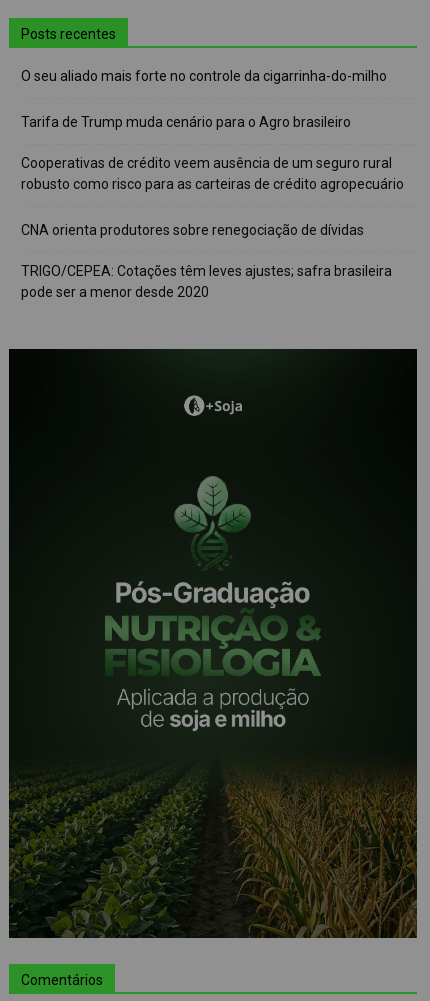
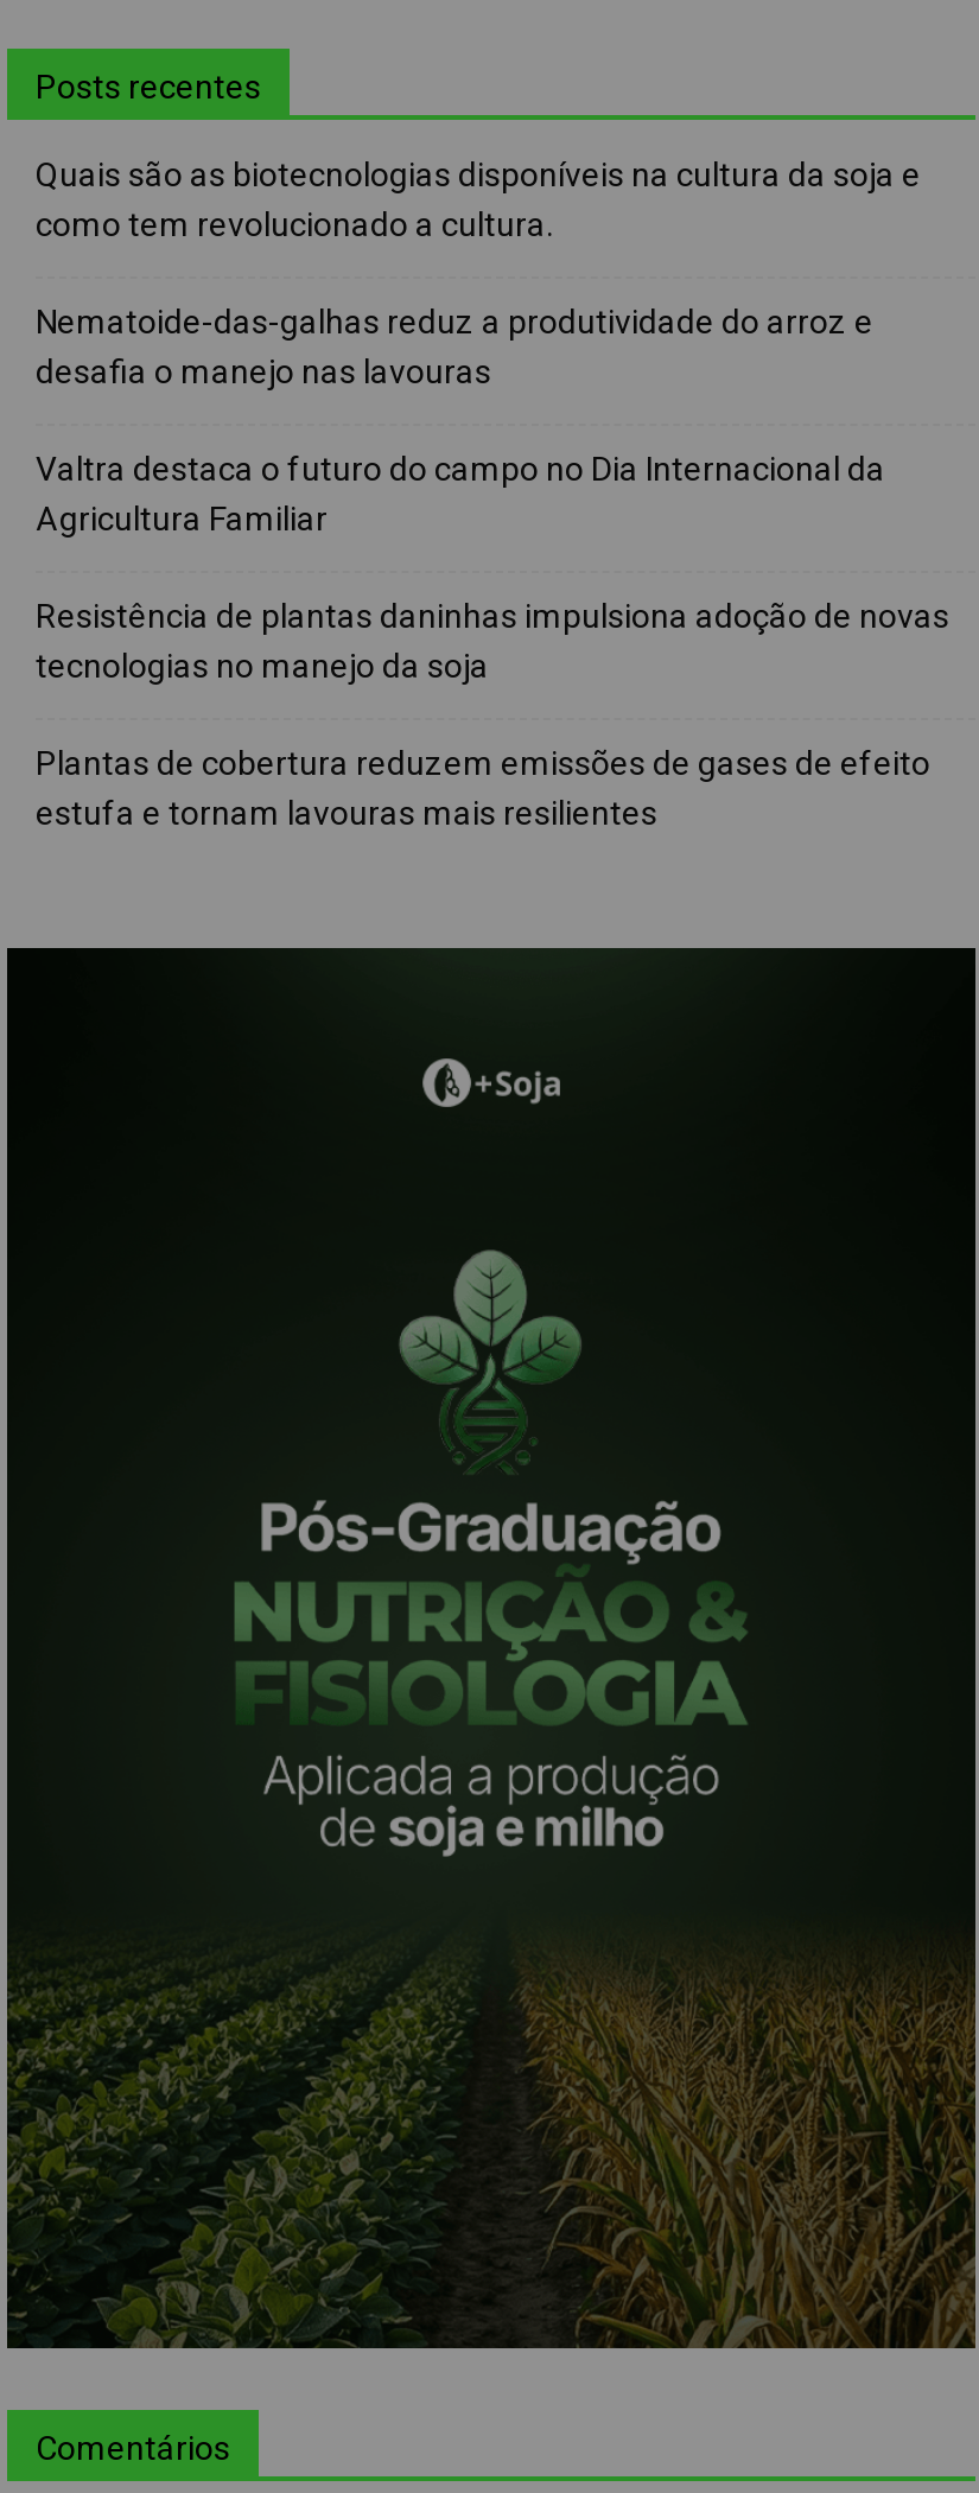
- O seu aliado mais forte no controle da cigarrinha-do-milho
+ Quais são as biotecnologias disponíveis na cultura da soja e
+ como tem revolucionado a cultura.

- Tarifa de Trump muda cenário para o Agro brasileiro
+ Nematoide-das-galhas reduz a produtividade do arroz e
+ desafia o manejo nas lavouras

- Cooperativas de crédito veem ausência de um seguro rural
- robusto como risco para as carteiras de crédito agropecuário
+ Valtra destaca o futuro do campo no Dia Internacional da
+ Agricultura Familiar

- CNA orienta produtores sobre renegociação de dívidas
+ Resistência de plantas daninhas impulsiona adoção de novas
+ tecnologias no manejo da soja

- TRIGO/CEPEA: Cotações têm leves ajustes; safra brasileira
- pode ser a menor desde 2020
+ Plantas de cobertura reduzem emissões de gases de efeito
+ estufa e tornam lavouras mais resilientes
